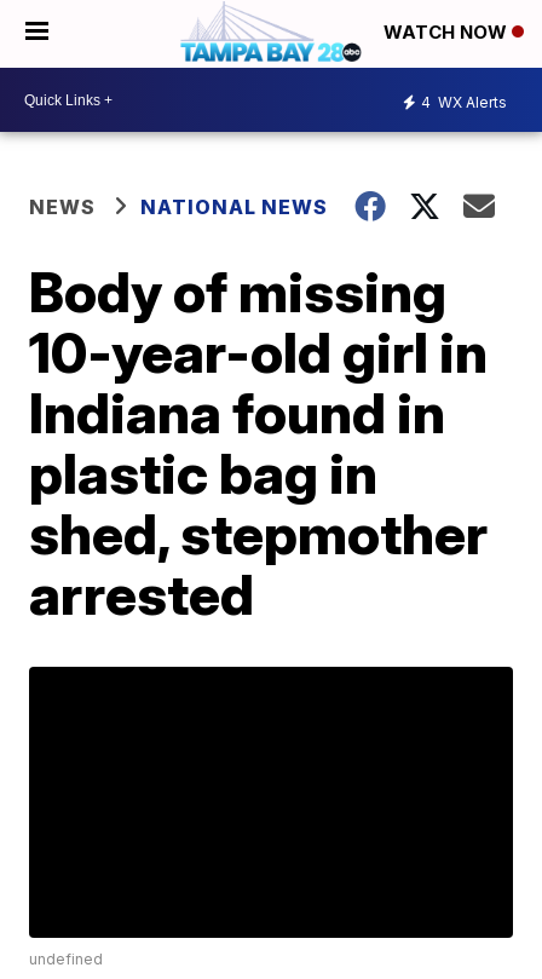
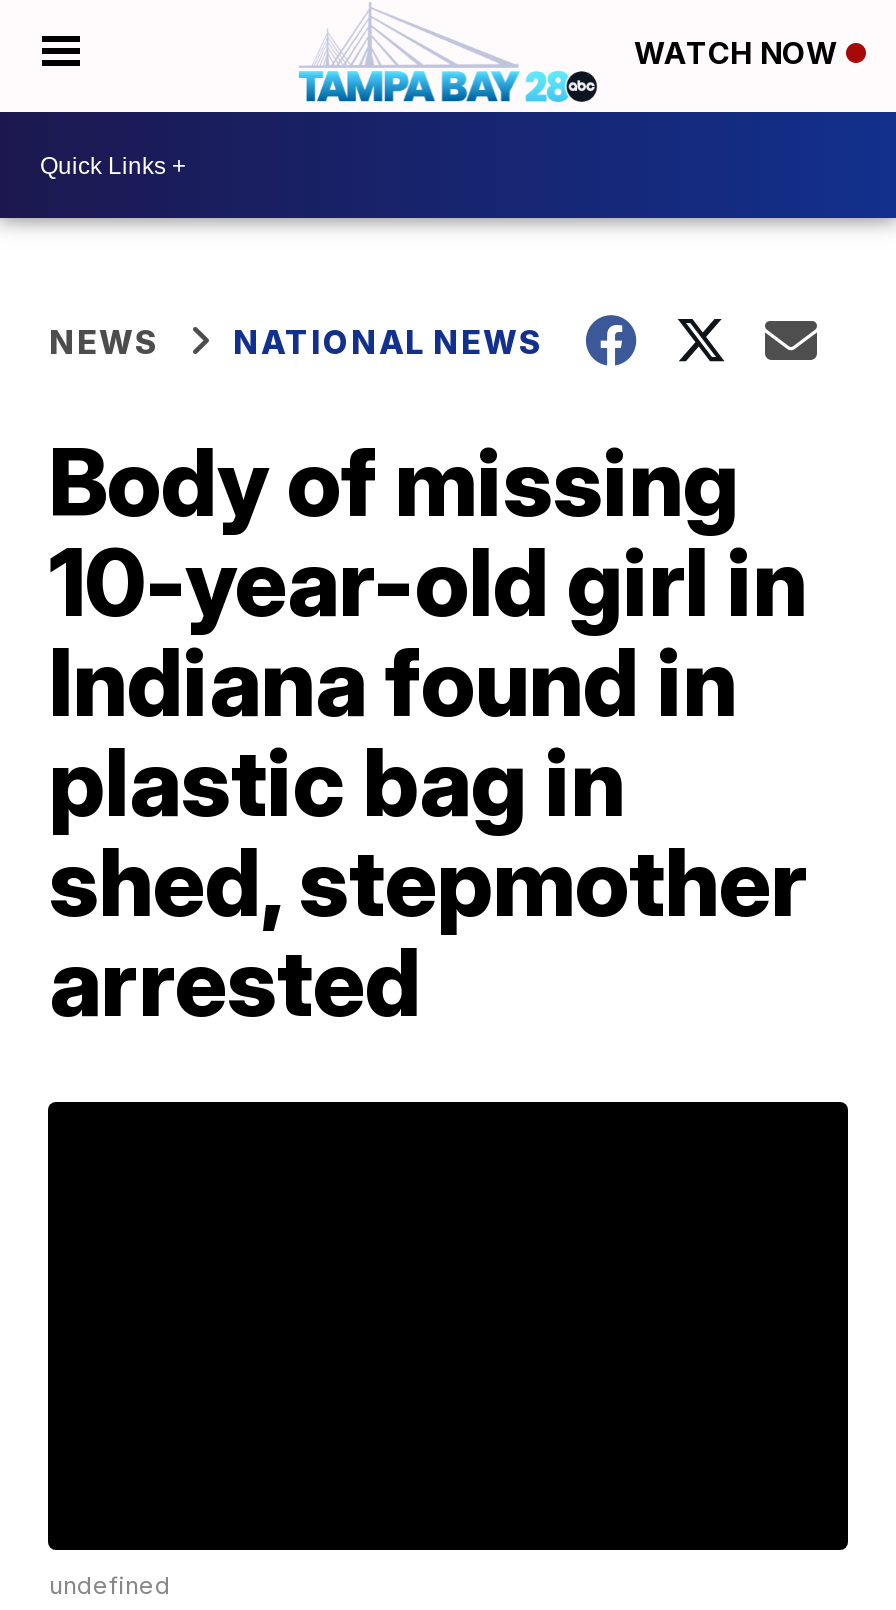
- 4 WX Alerts
